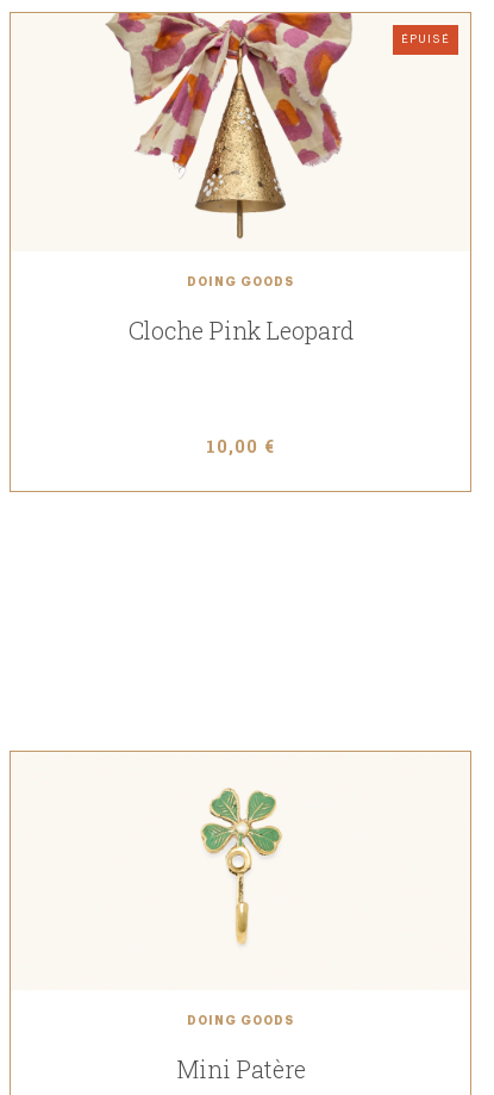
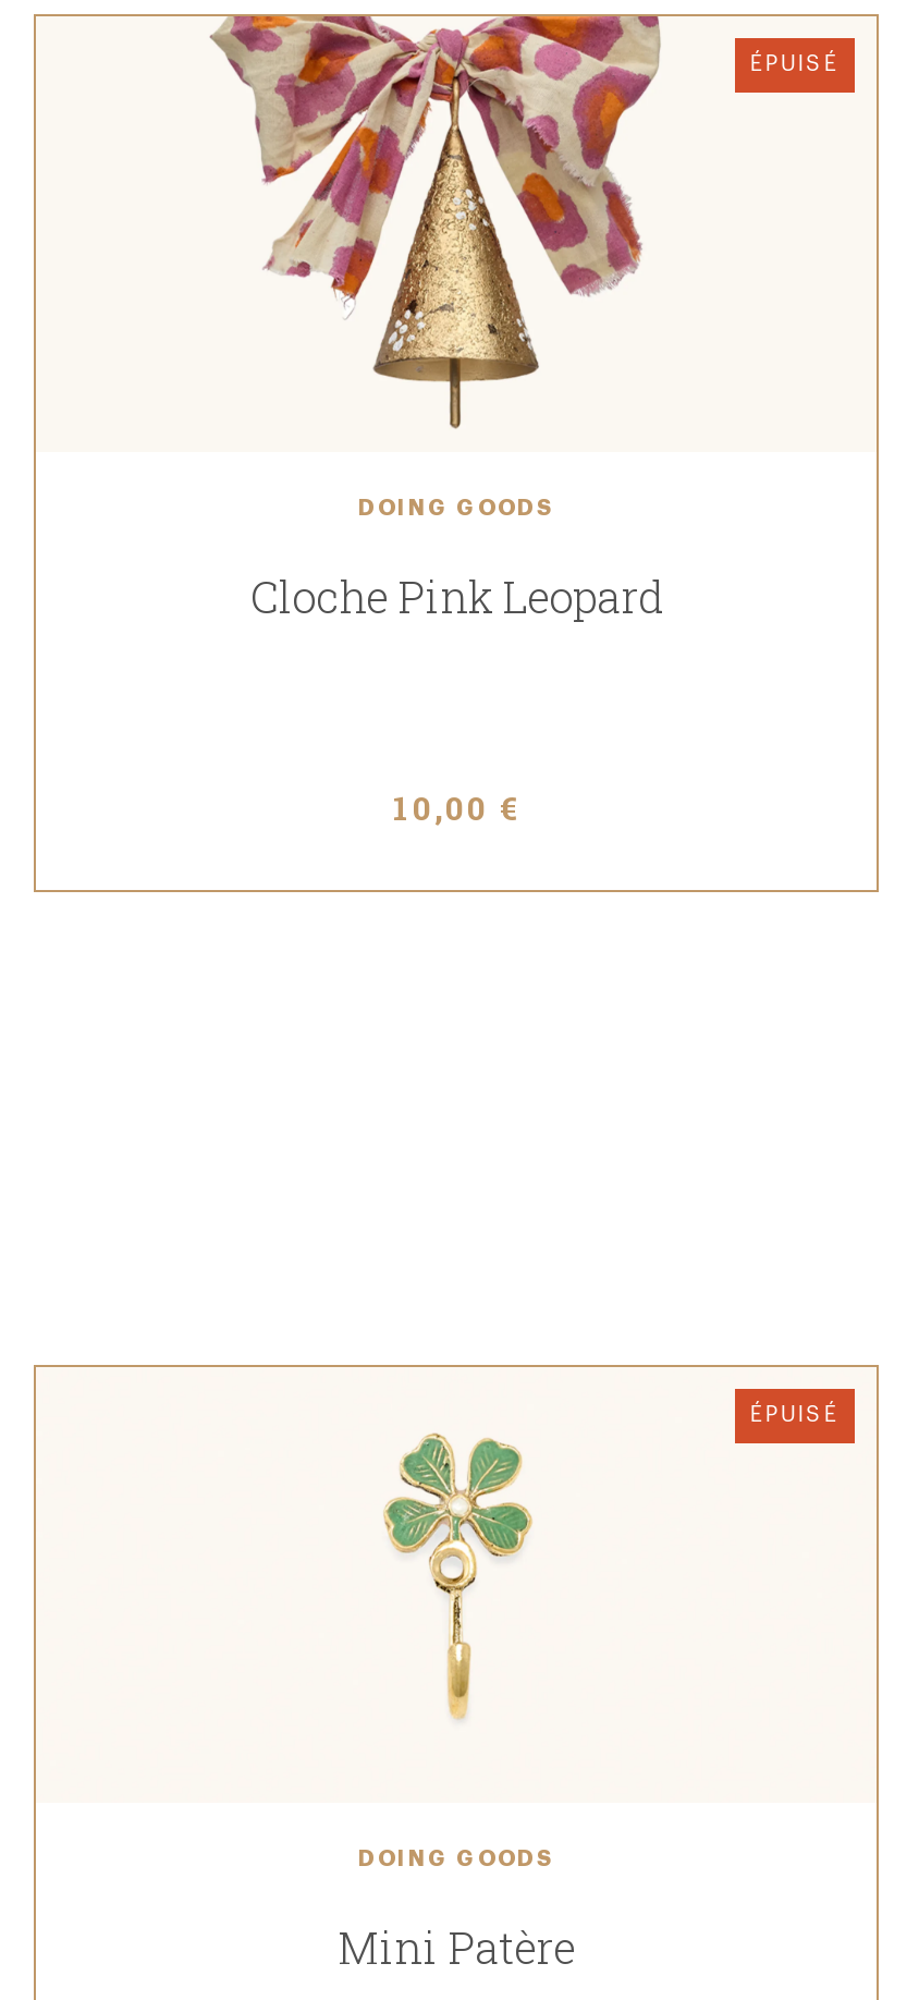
+ ÉPUISÉ
